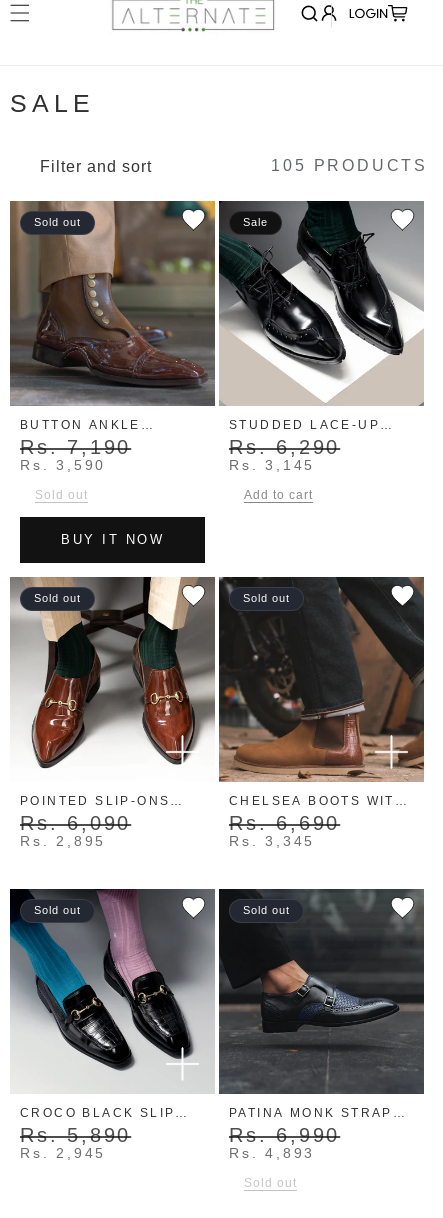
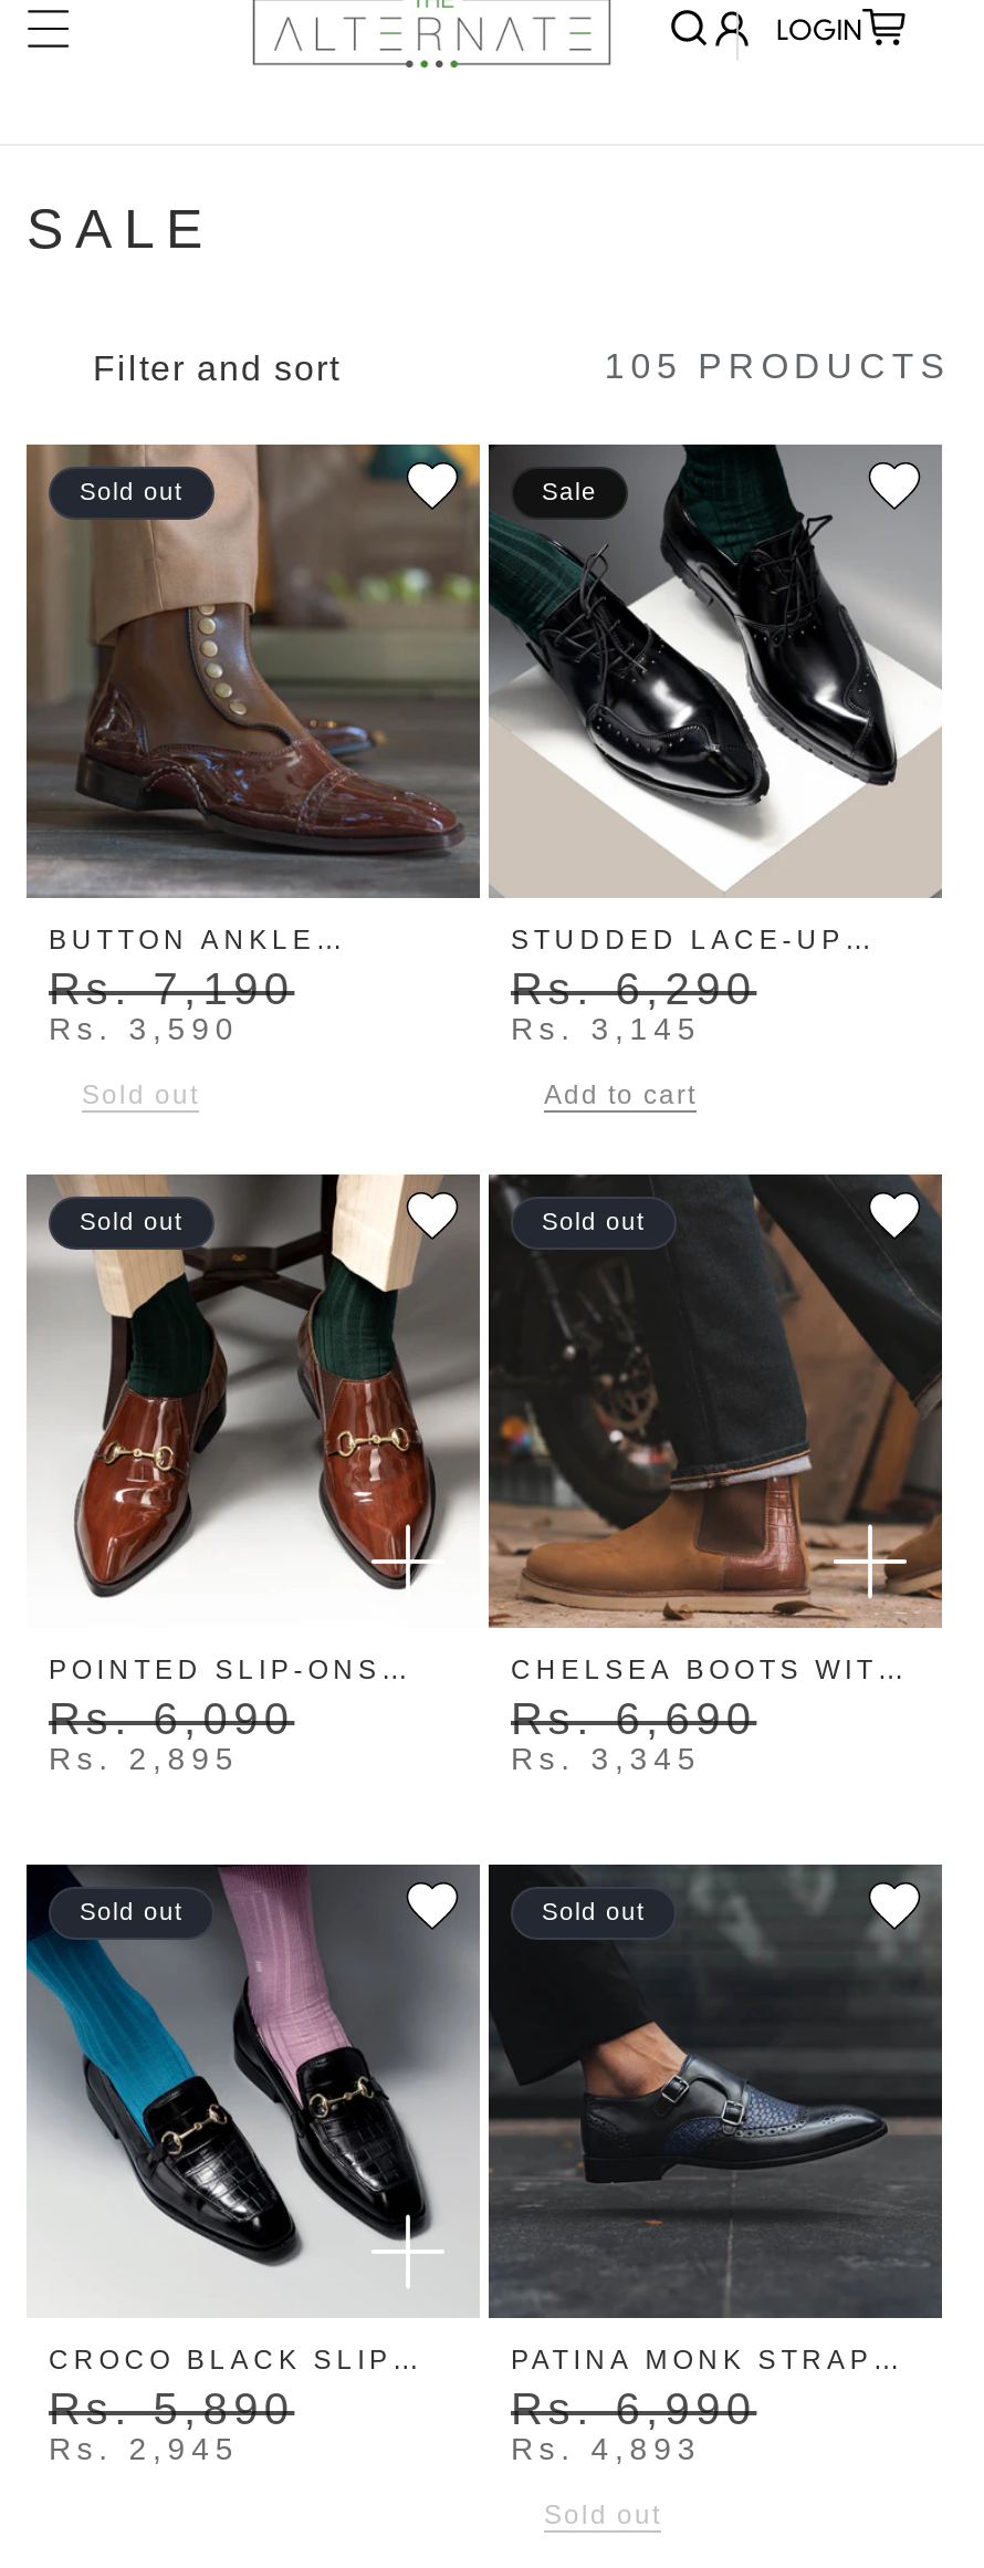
- BUY IT NOW
